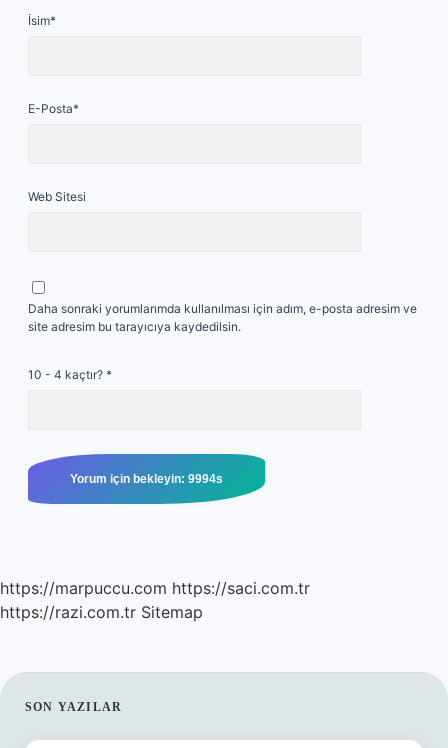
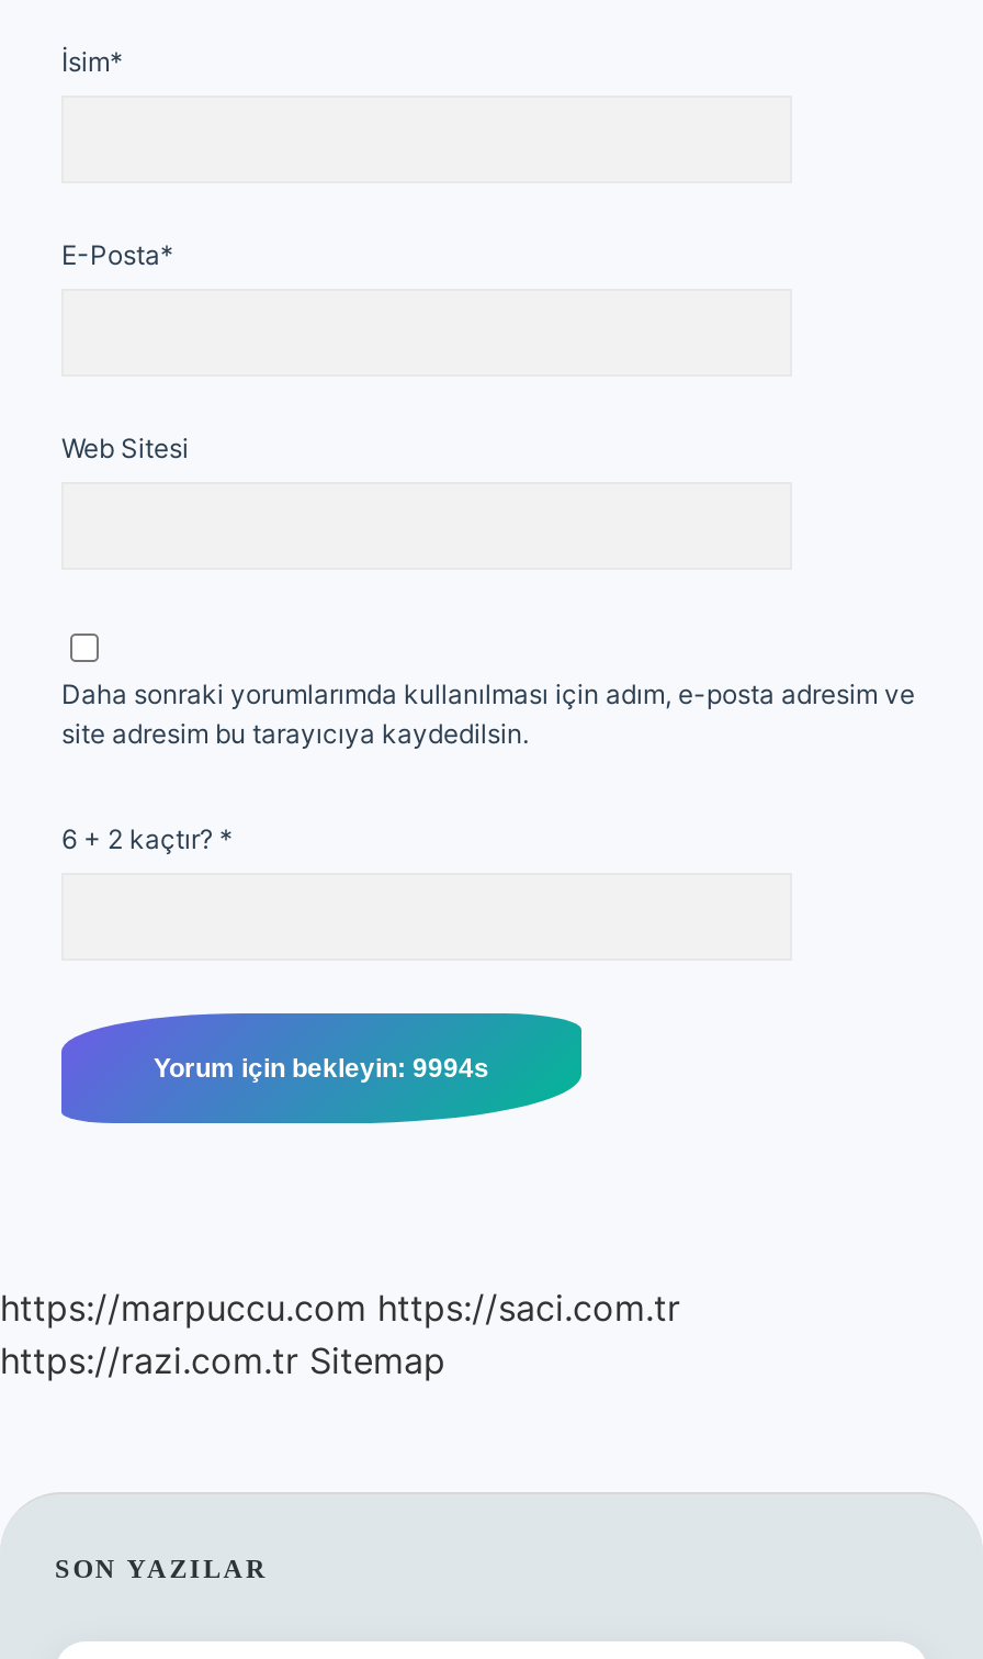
- 10 - 4 kaçtır? *
+ 6 + 2 kaçtır? *
